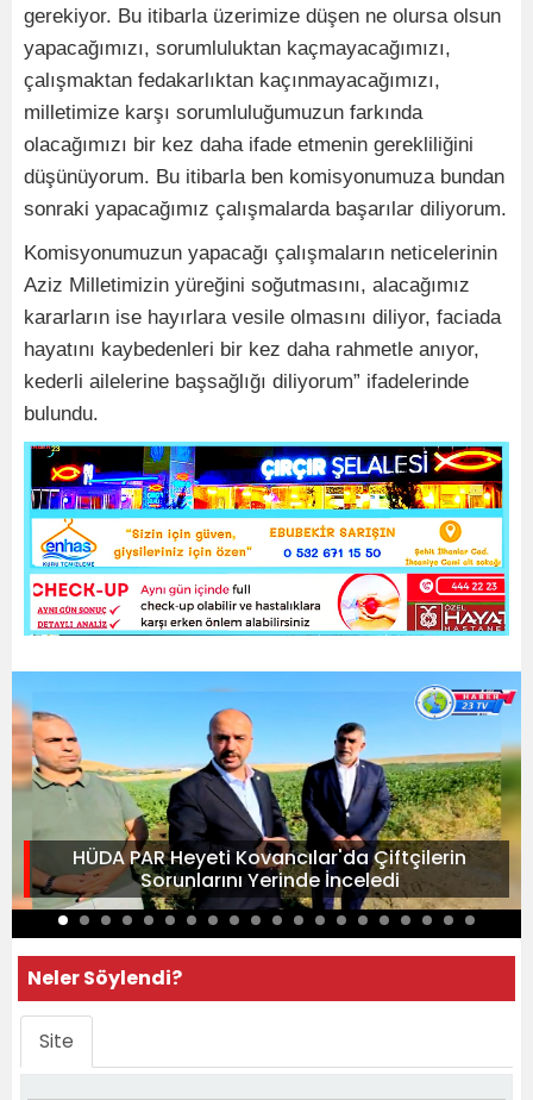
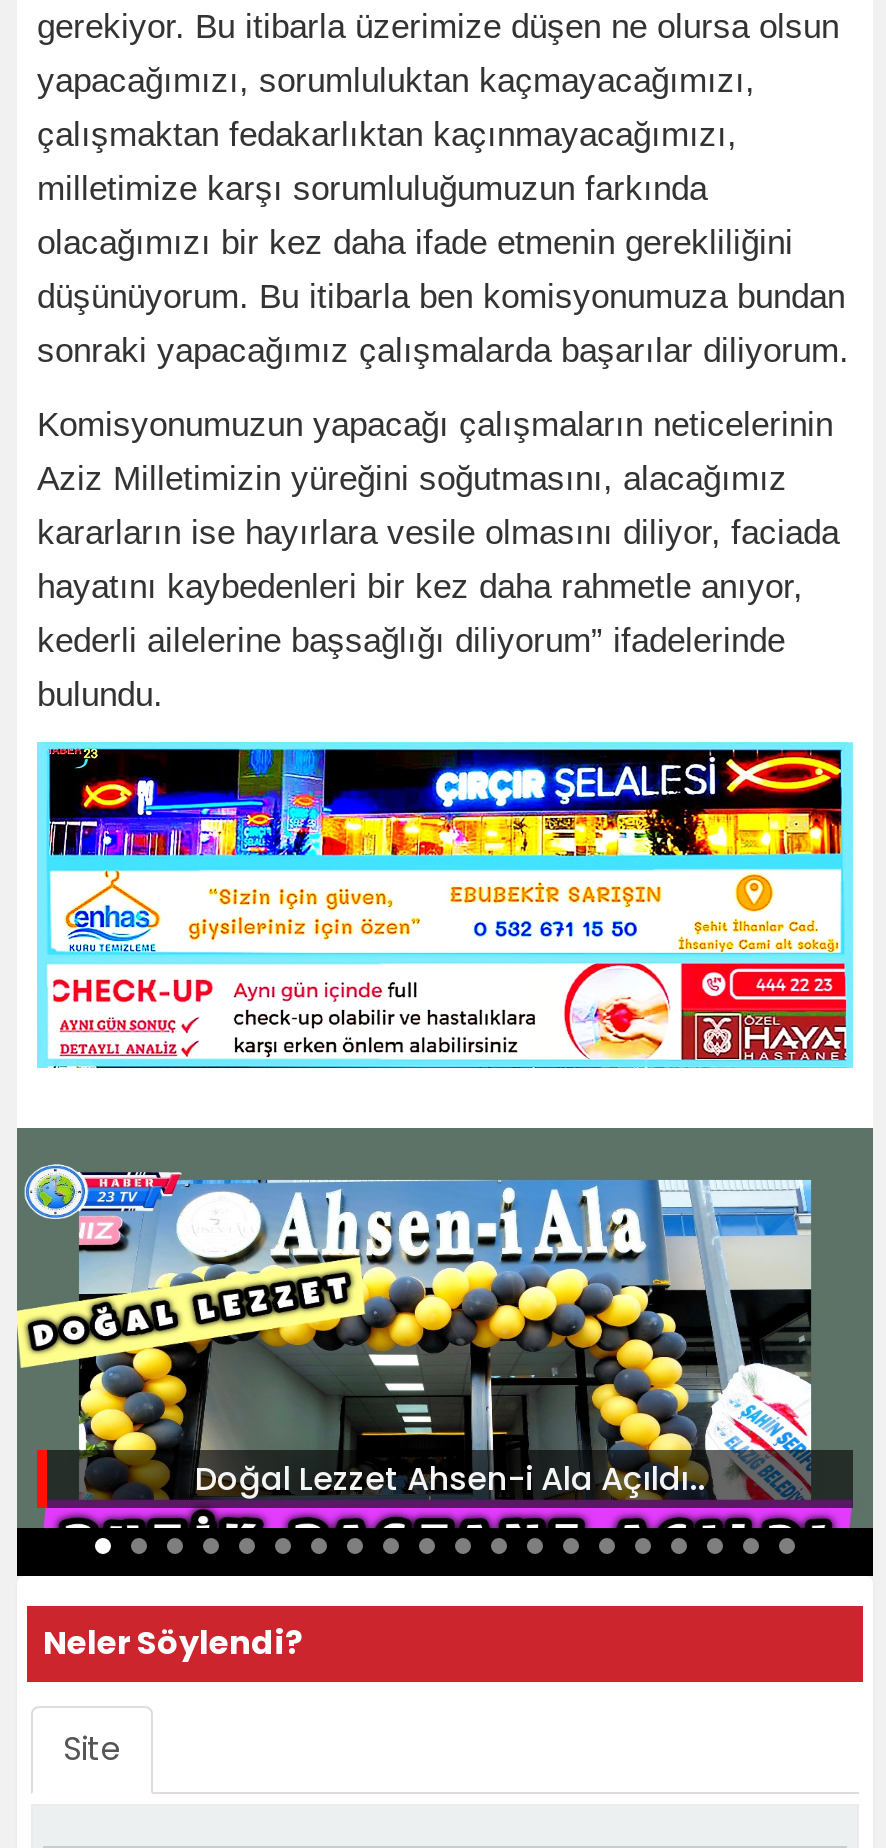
- [image]
- HÜDA PAR Heyeti Kovancılar'da Çiftçilerin
- Sorunlarını Yerinde İnceledi
+ [image]
+ Doğal Lezzet Ahsen-i Ala Açıldı..
